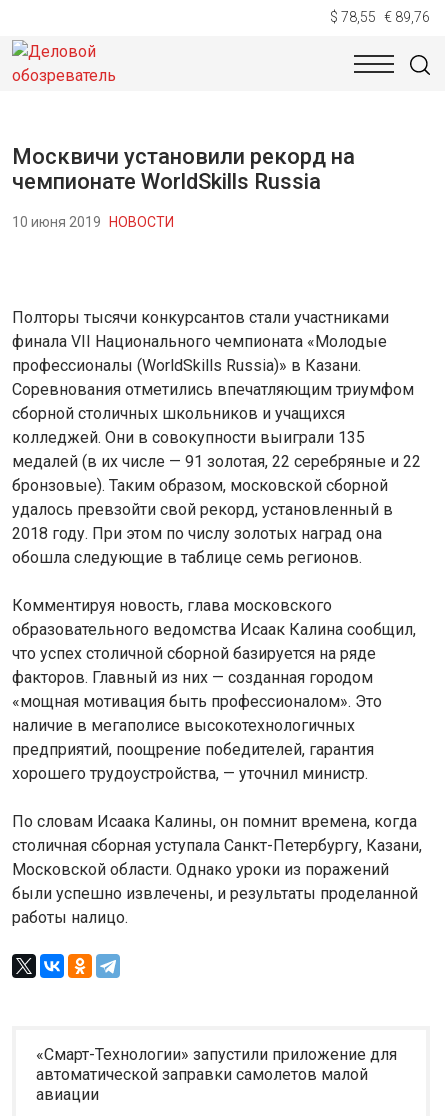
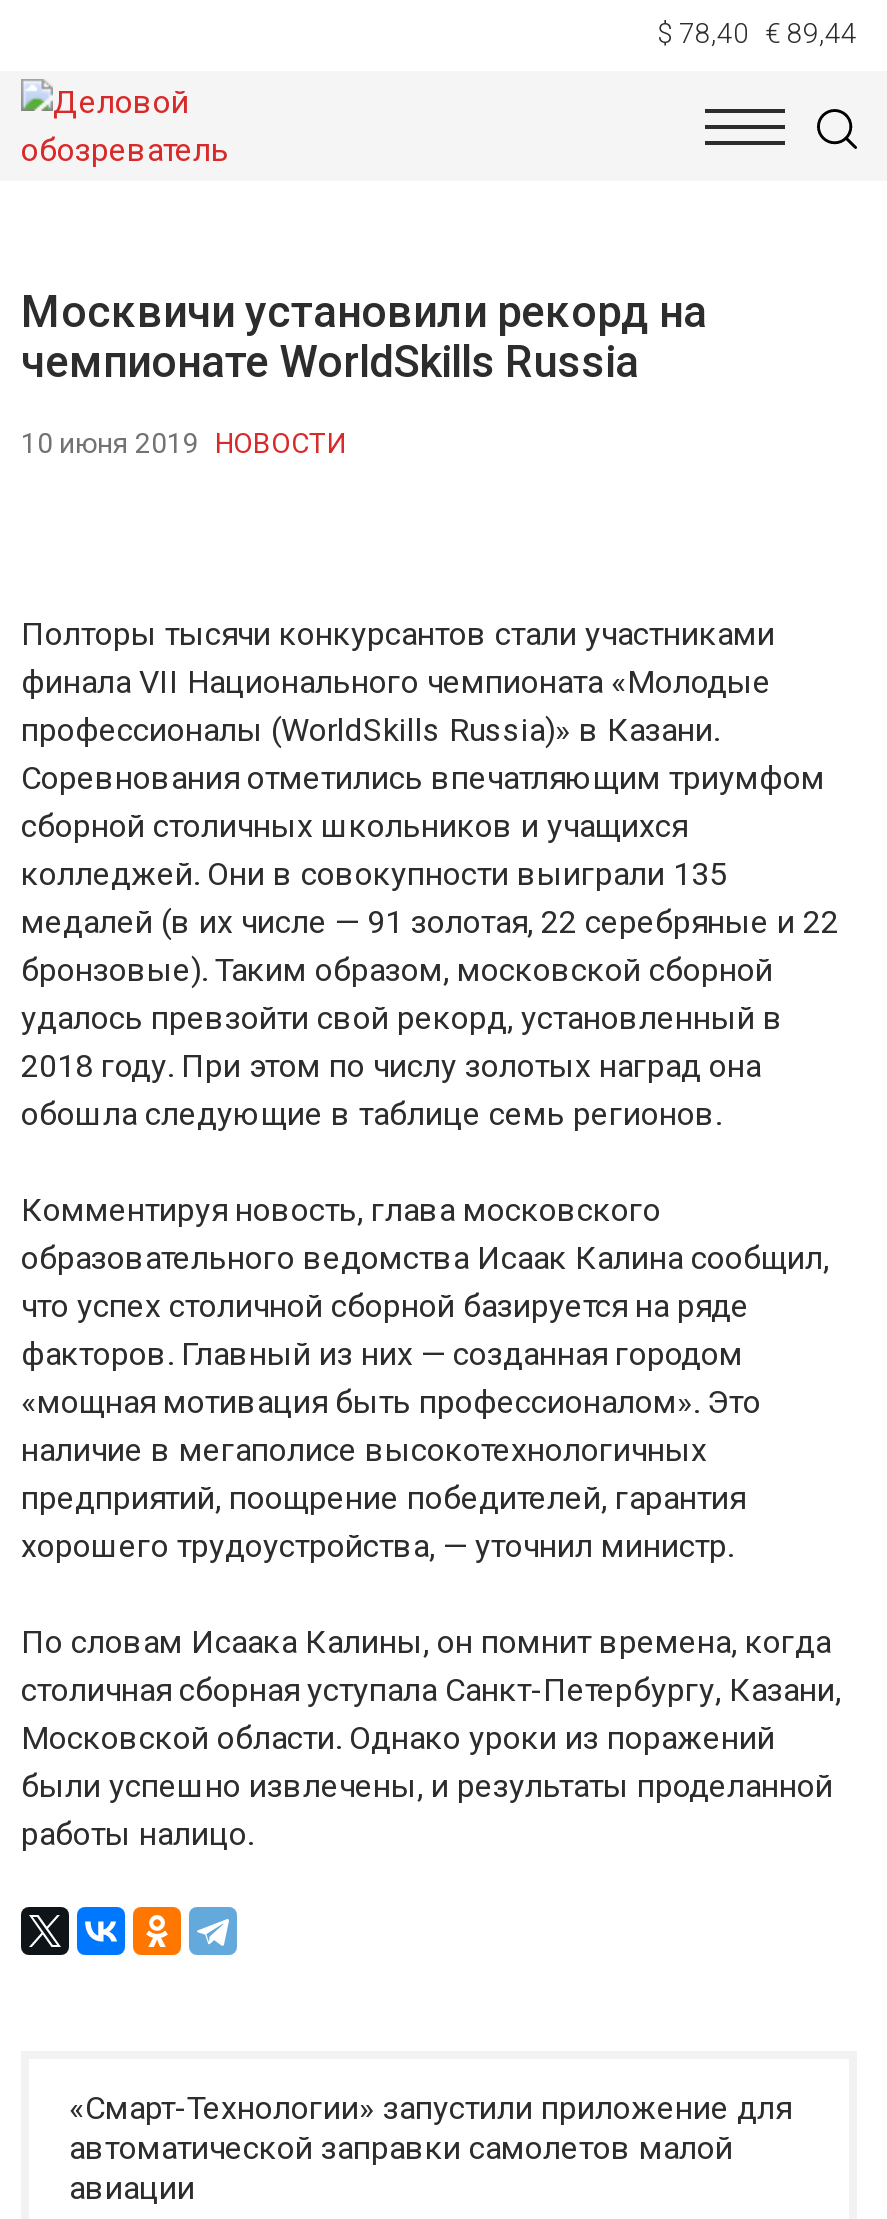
- $ 78,55 € 89,76
+ $ 78,40 € 89,44
